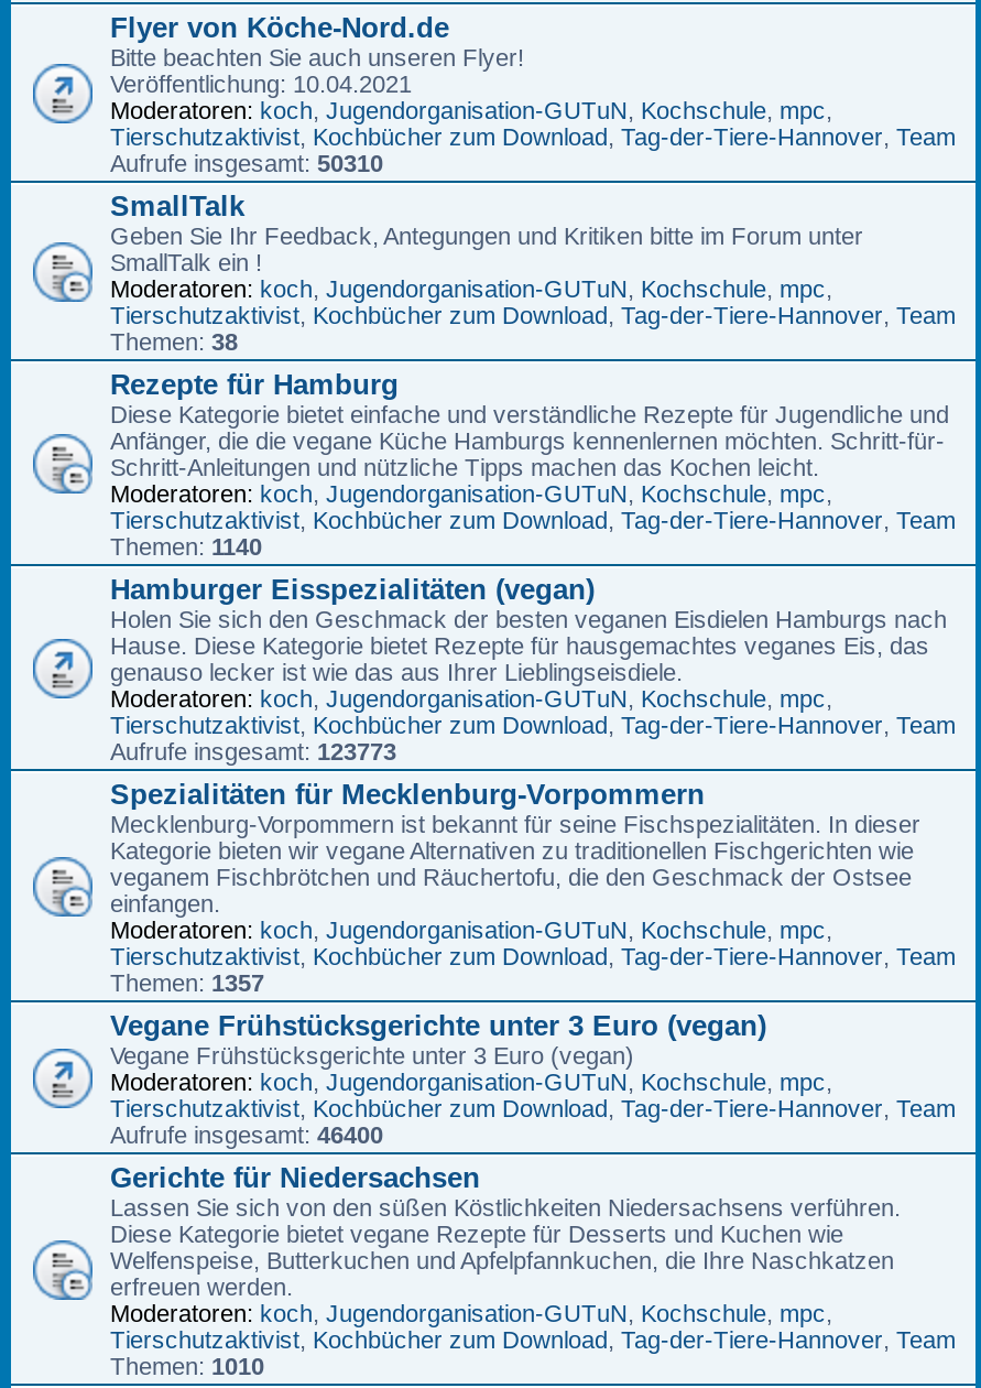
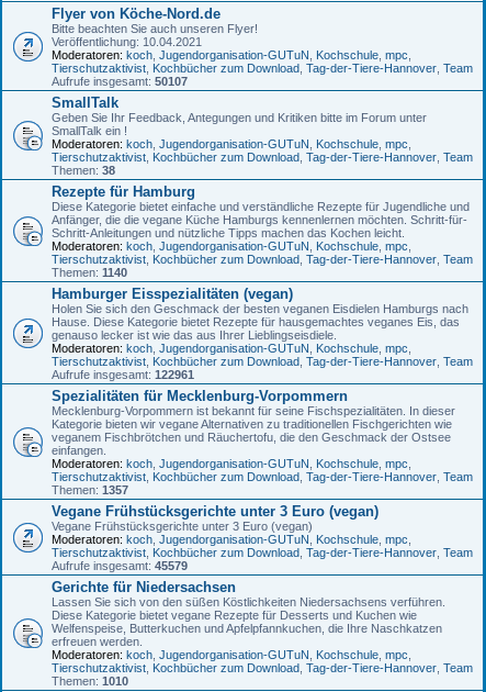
- Aufrufe insgesamt: 50310
+ Aufrufe insgesamt: 50107

- Aufrufe insgesamt: 123773
+ Aufrufe insgesamt: 122961

- Aufrufe insgesamt: 46400
+ Aufrufe insgesamt: 45579
